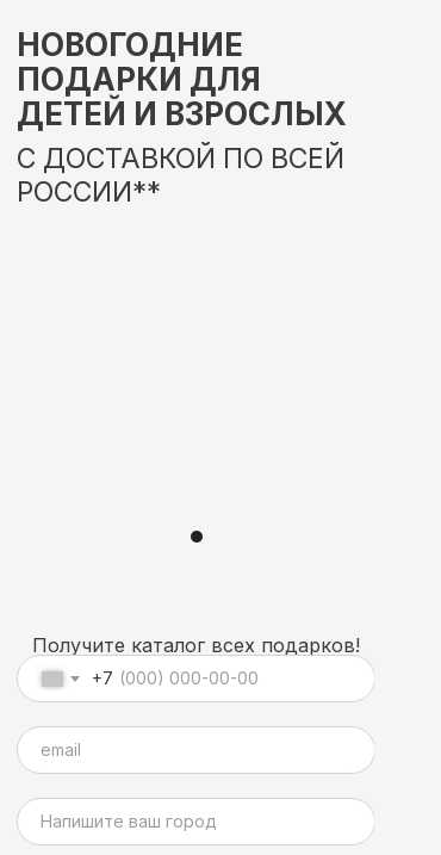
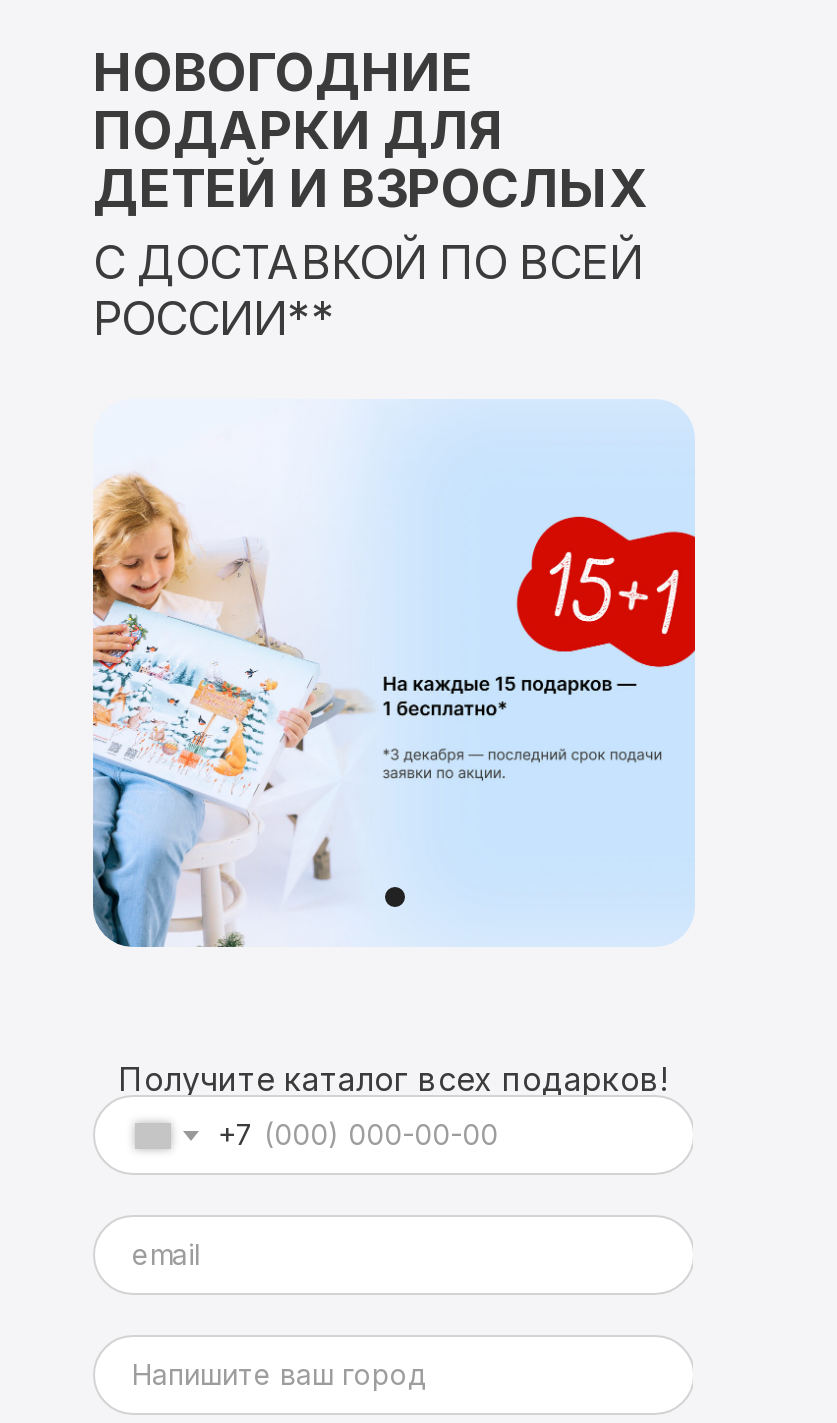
+ [image]
